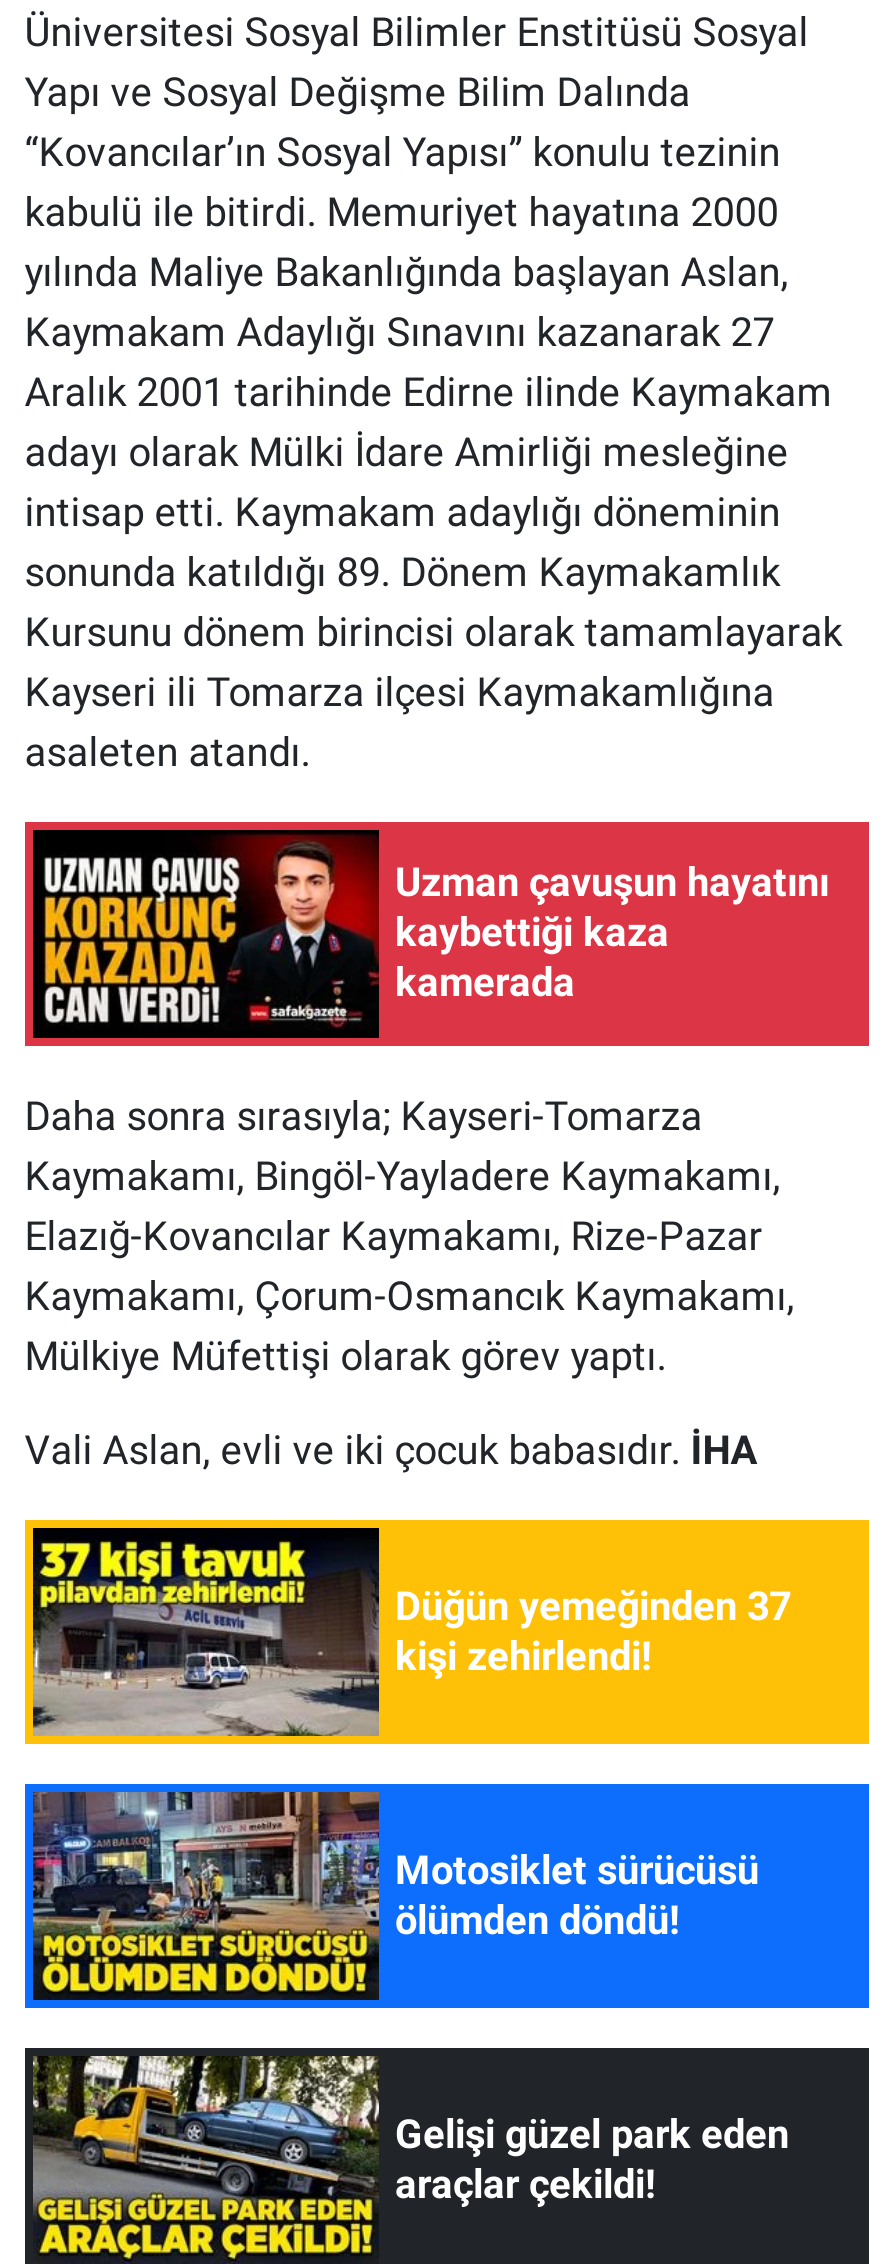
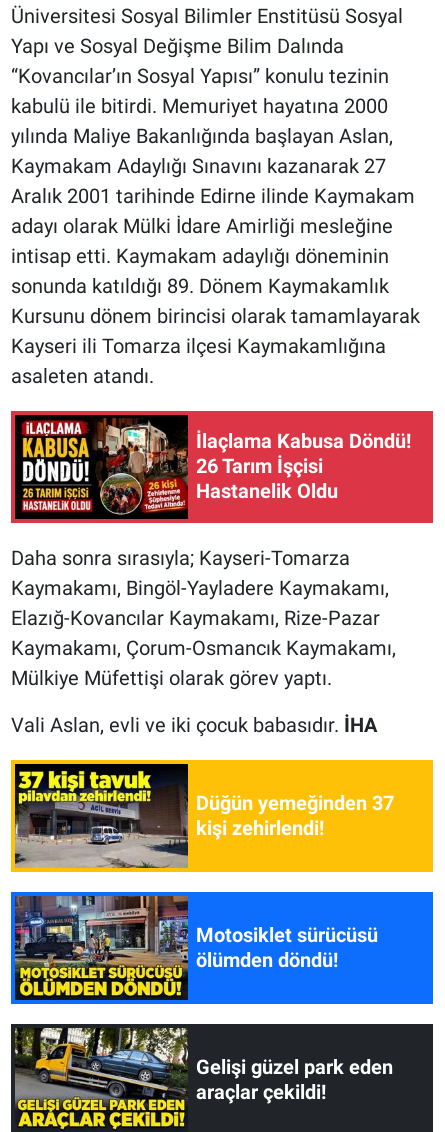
- [image]
- Uzman çavuşun hayatını
- kaybettiği kaza
- kamerada
+ [image]
+ İlaçlama Kabusa Döndü!
+ 26 Tarım İşçisi
+ Hastanelik Oldu
